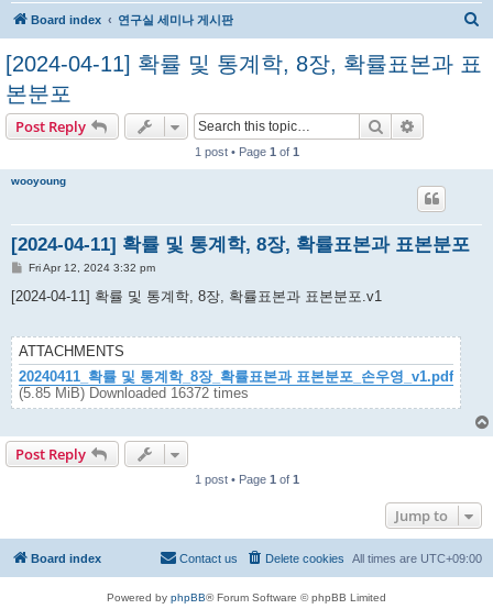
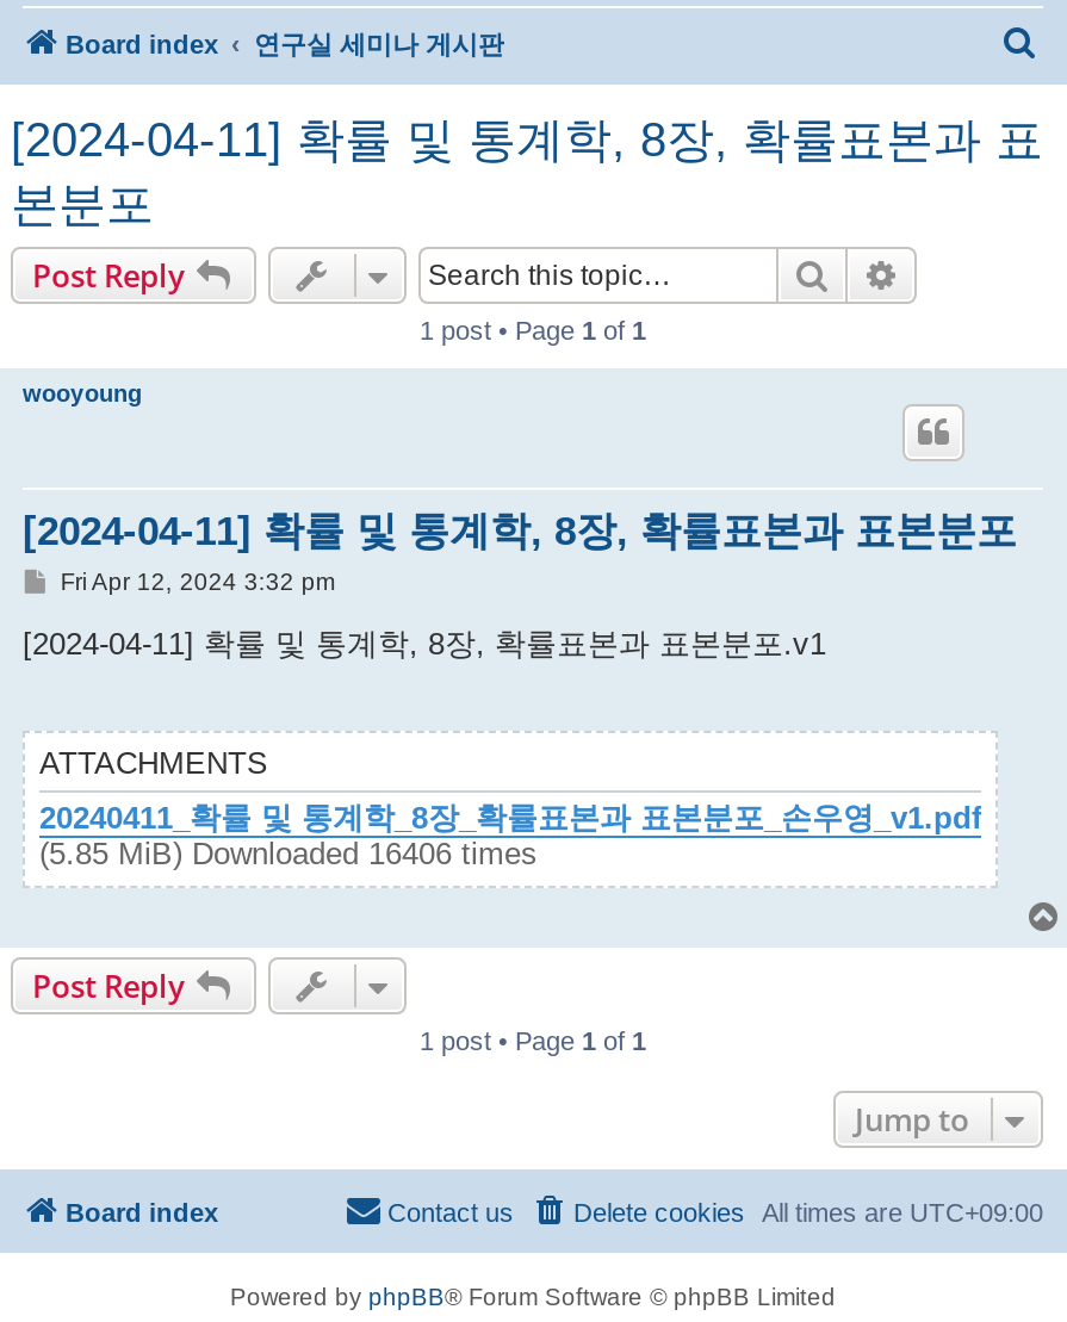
- (5.85 MiB) Downloaded 16372 times
+ (5.85 MiB) Downloaded 16406 times
